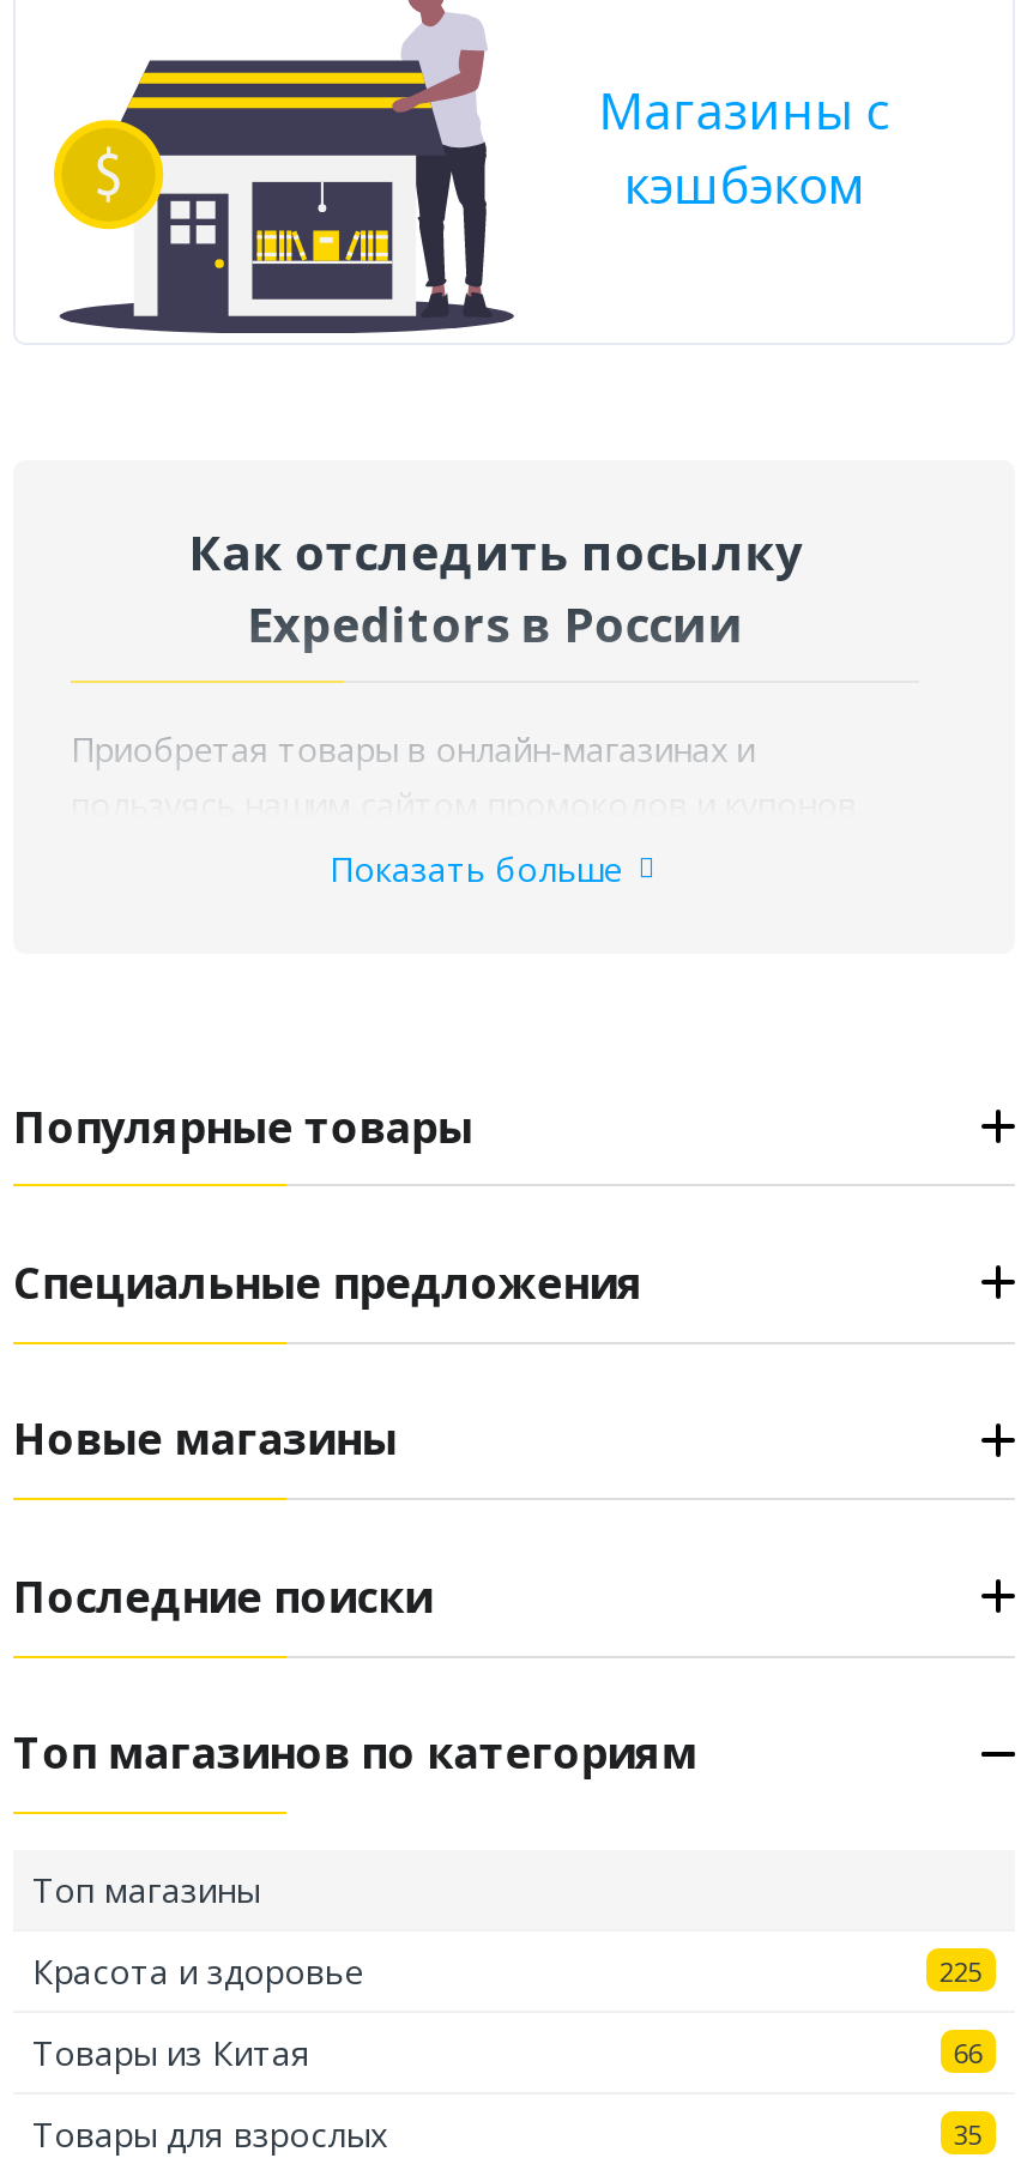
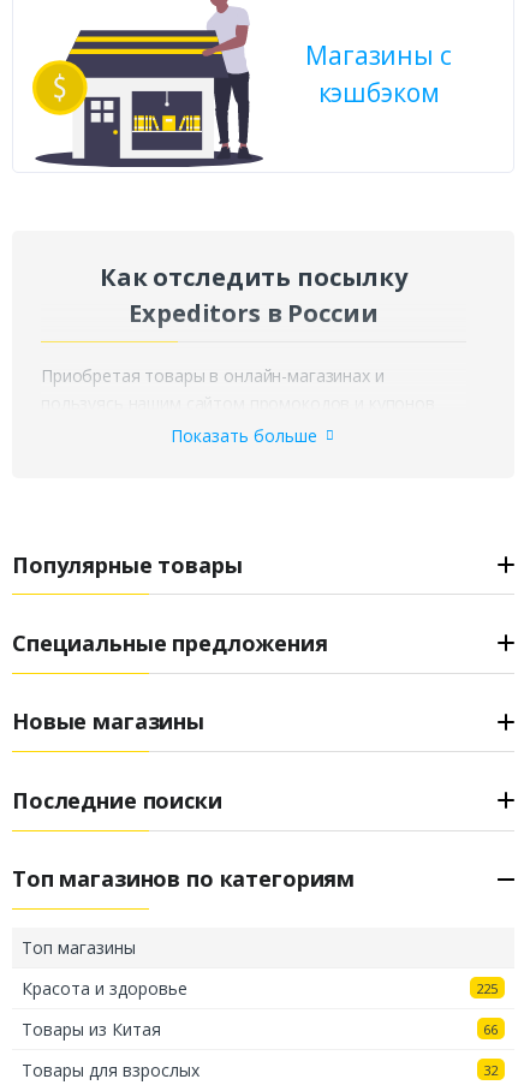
- 35
+ 32
